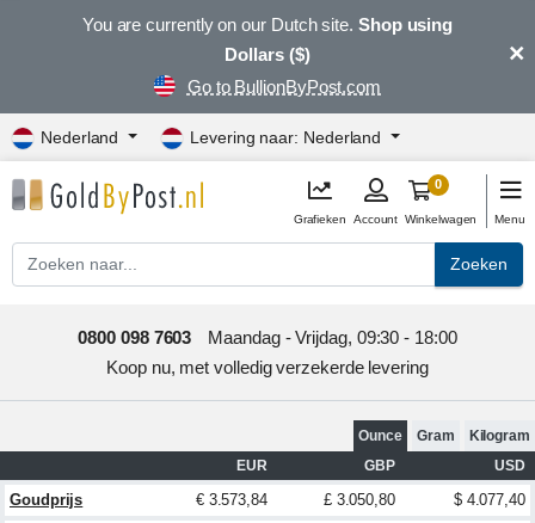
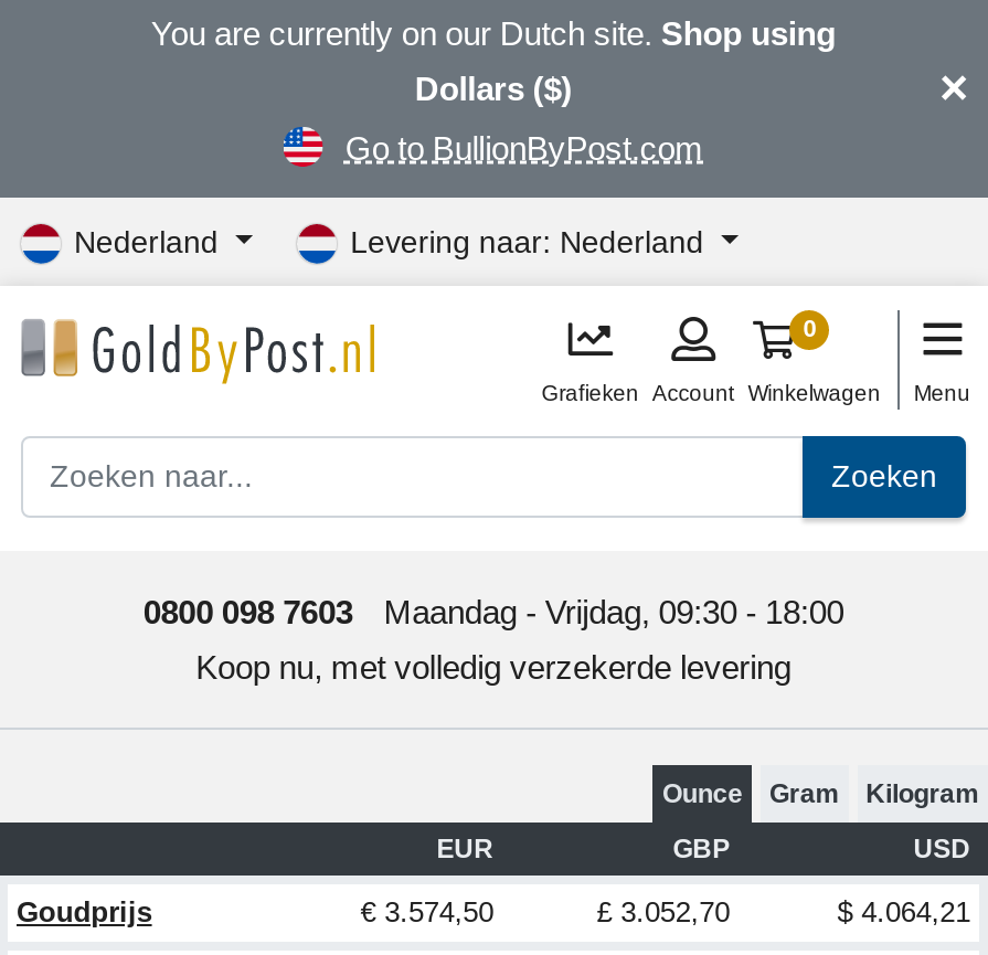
- € 3.573,84
+ € 3.574,50

- £ 3.050,80
+ £ 3.052,70

- $ 4.077,40
+ $ 4.064,21
